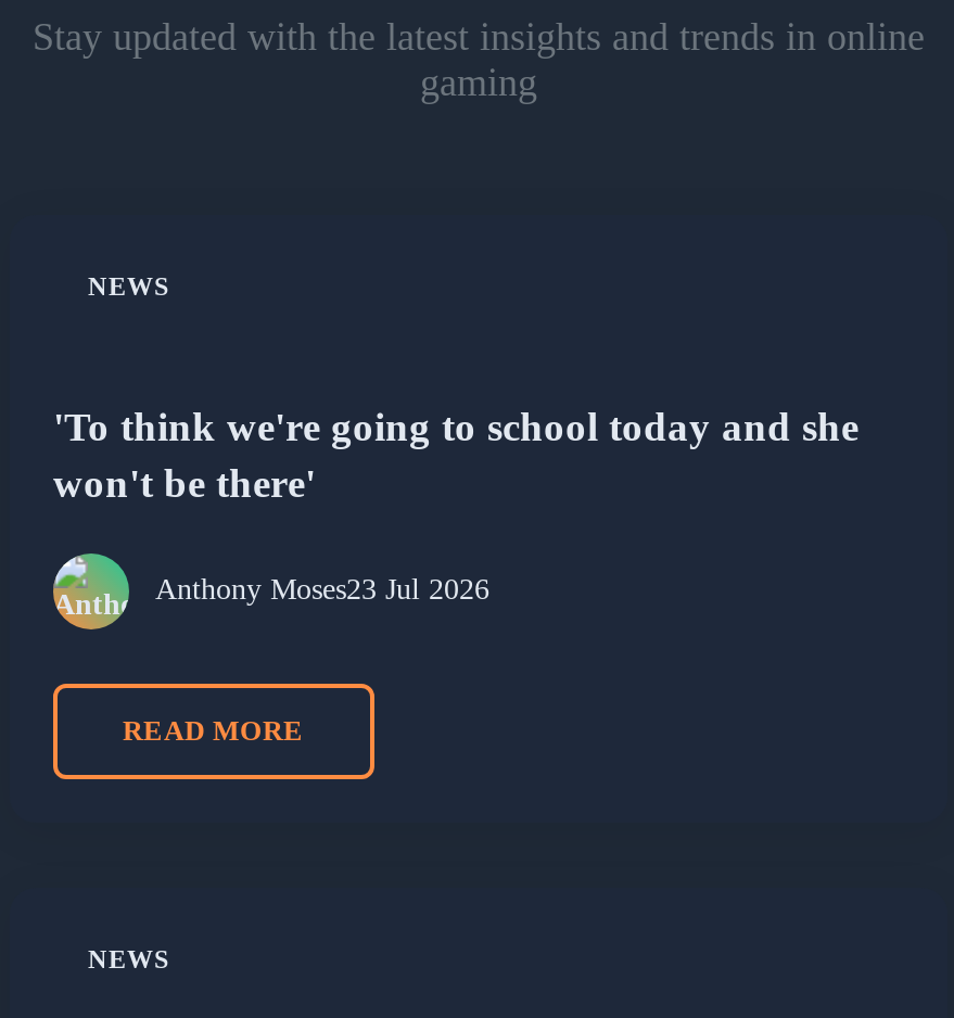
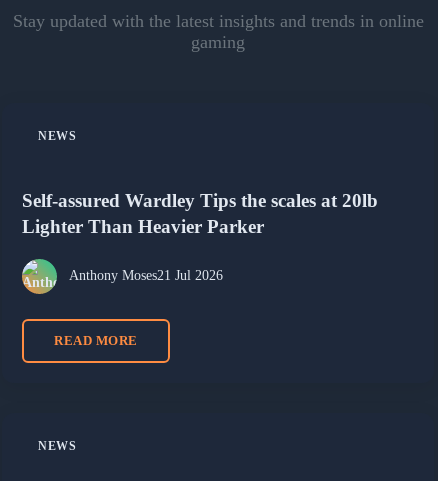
- 'To think we're going to school today and she
- won't be there'
+ Self-assured Wardley Tips the scales at 20lb
+ Lighter Than Heavier Parker

- Anthony Moses23 Jul 2026
+ Anthony Moses21 Jul 2026
